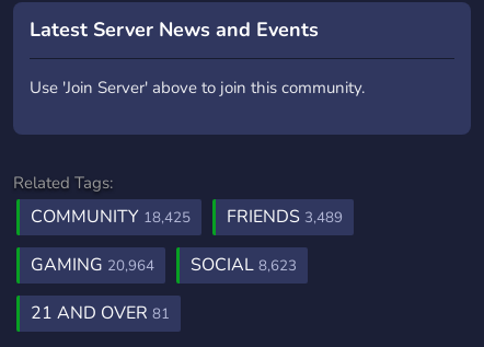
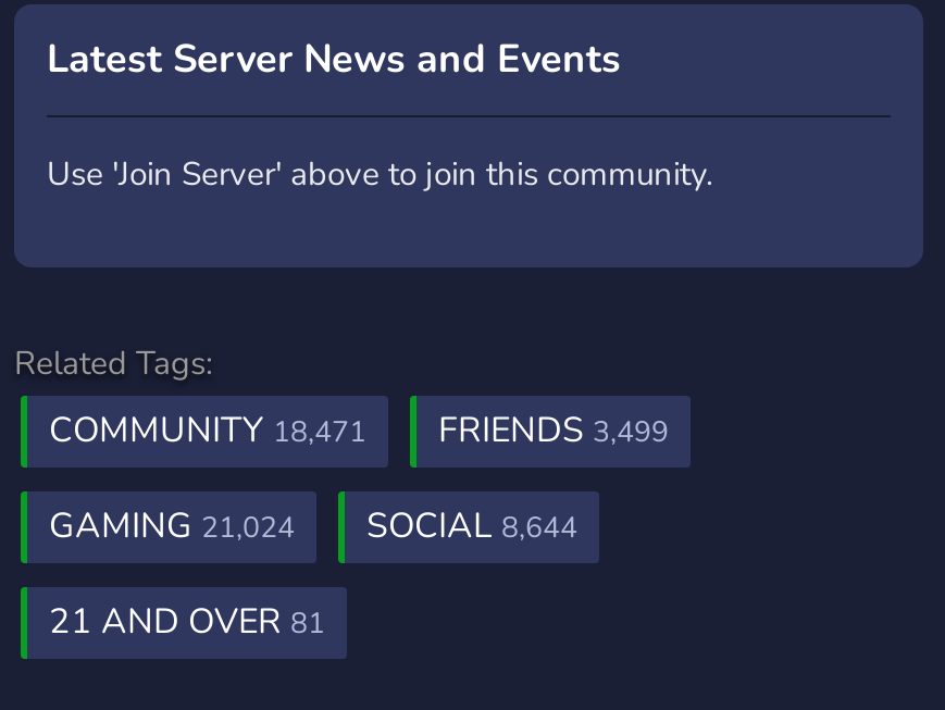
- COMMUNITY 18,425
+ COMMUNITY 18,471

- FRIENDS 3,489
+ FRIENDS 3,499

- GAMING 20,964
+ GAMING 21,024

- SOCIAL 8,623
+ SOCIAL 8,644
